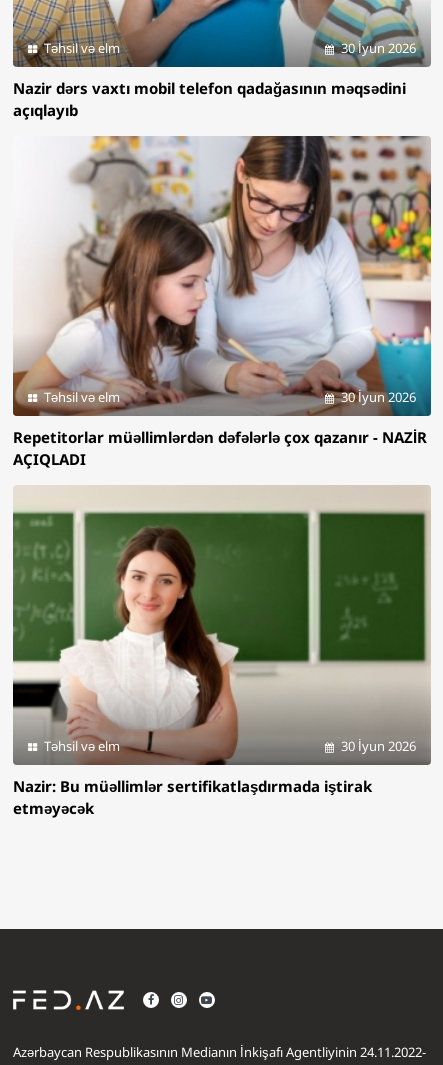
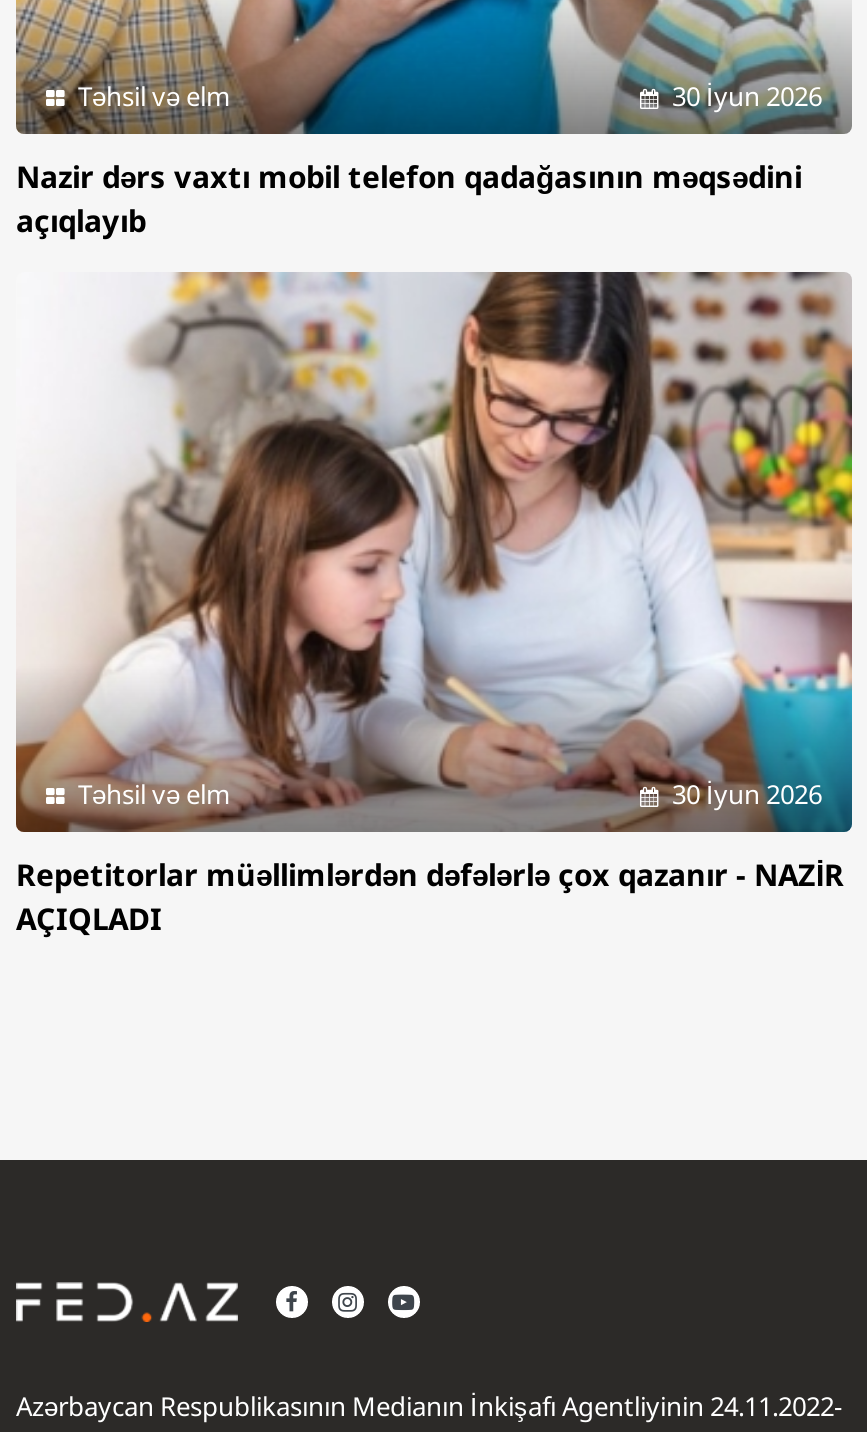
- [image]
- Təhsil və elm
- 30 İyun 2026
- Nazir: Bu müəllimlər sertifikatlaşdırmada iştirak
- etməyəcək
